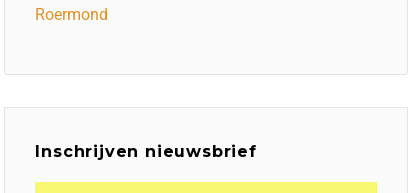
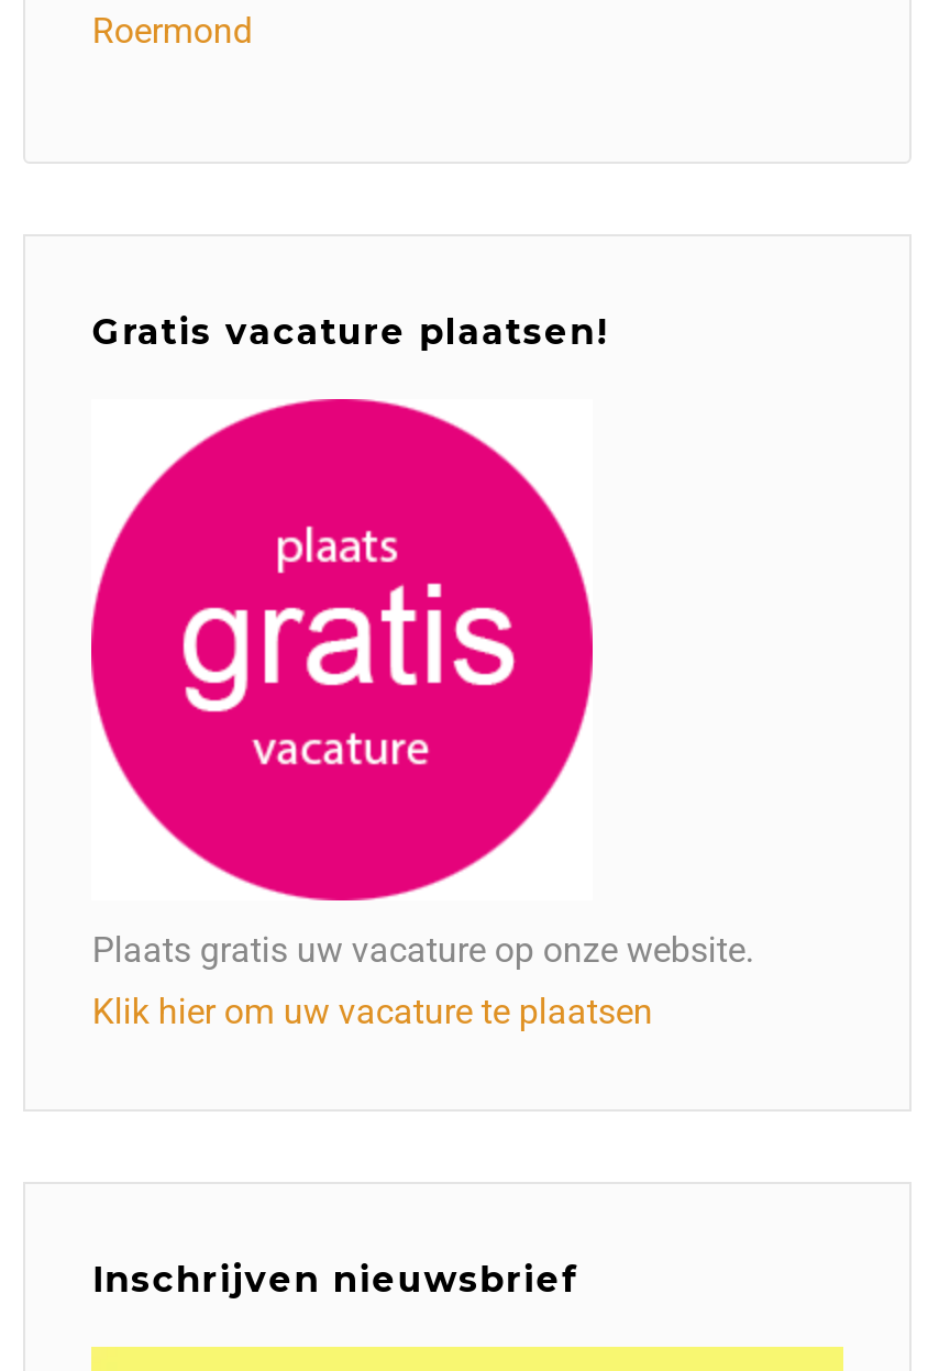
+ [image]
+ Plaats gratis uw vacature op onze website.
+ Klik hier om uw vacature te plaatsen

+ Gratis vacature plaatsen!
